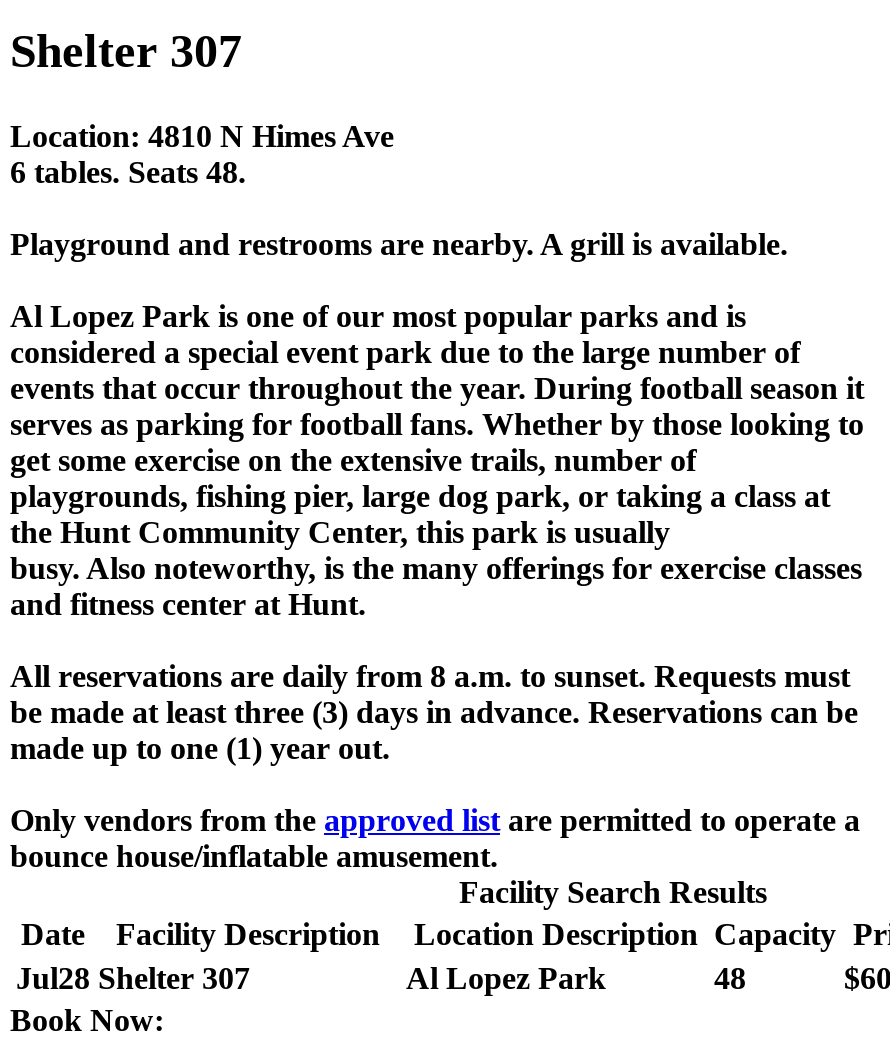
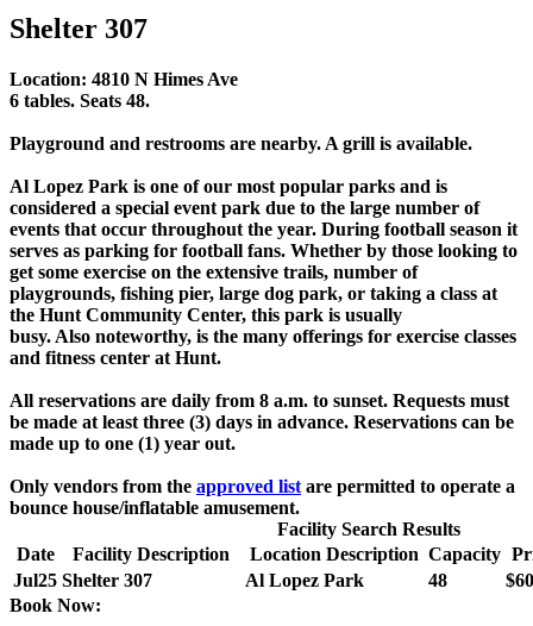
- Jul28 Shelter 307
+ Jul25 Shelter 307
